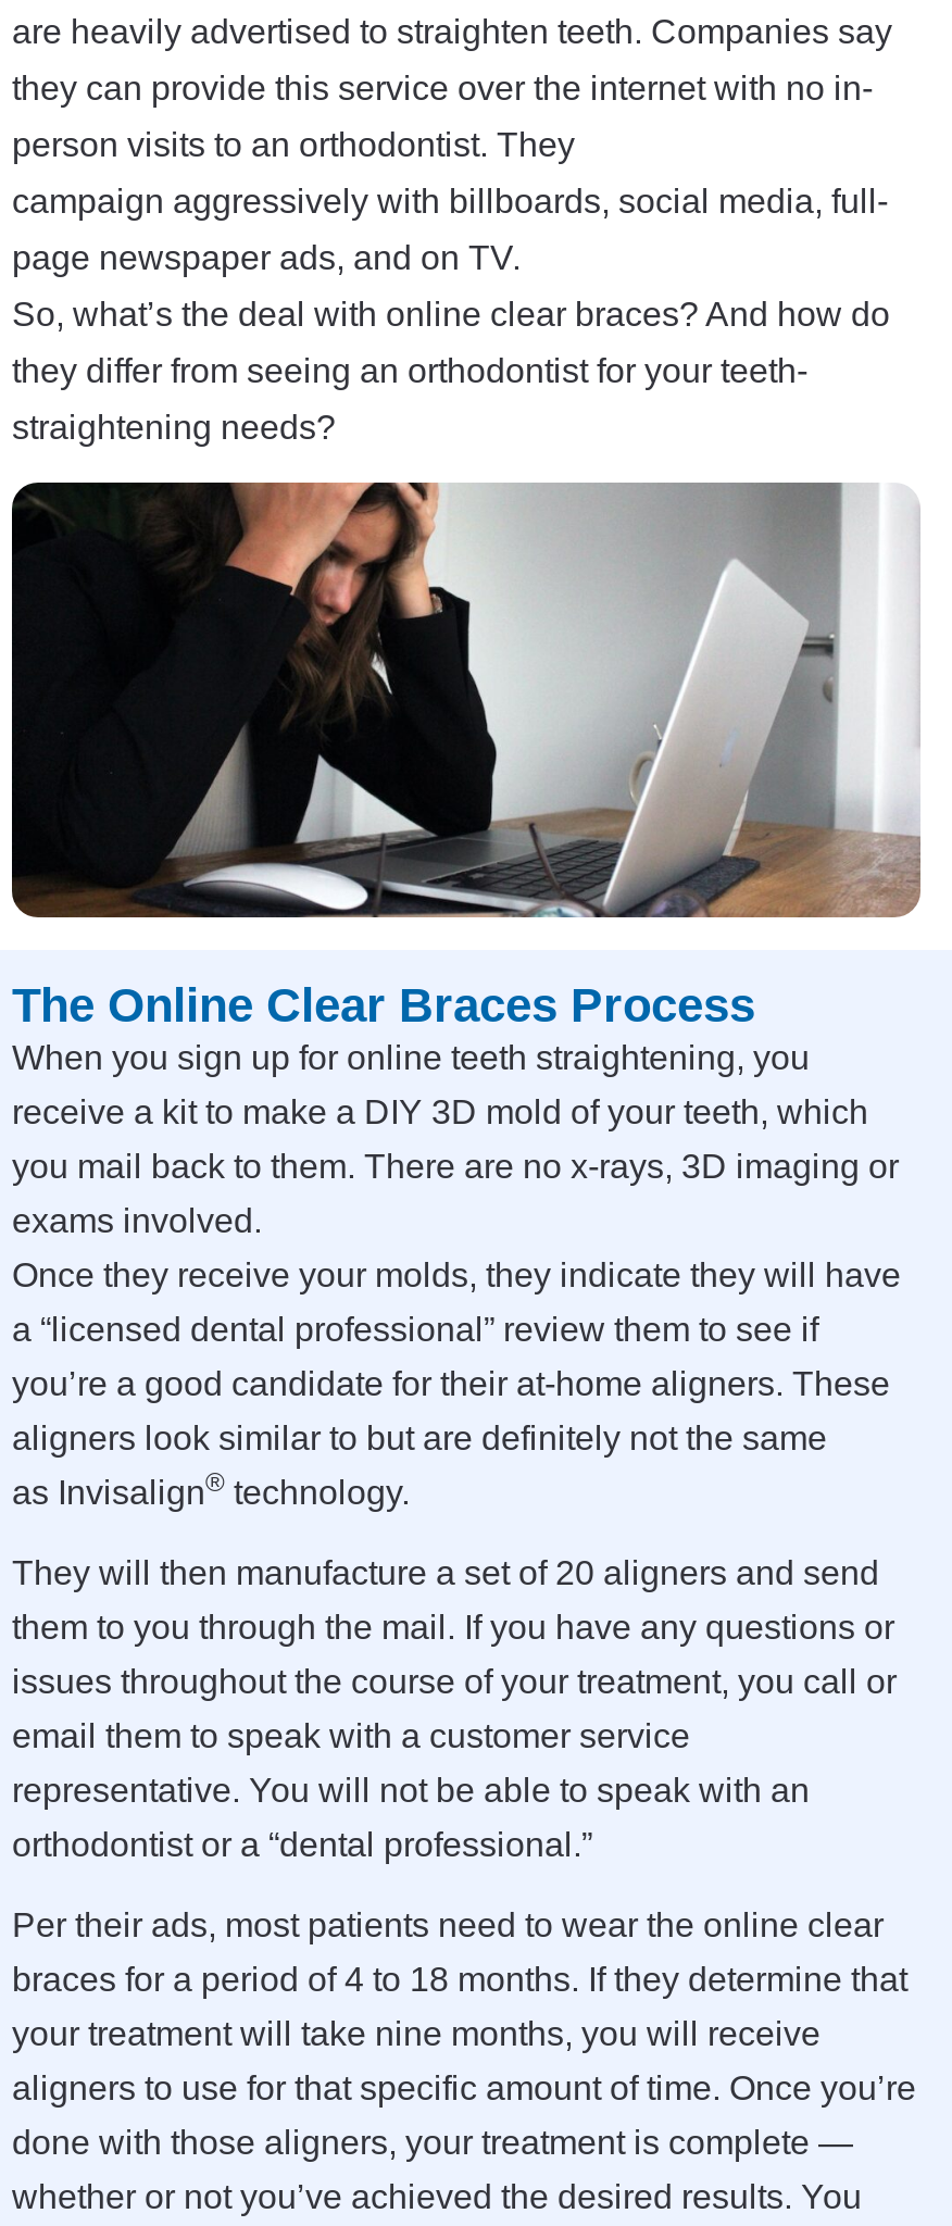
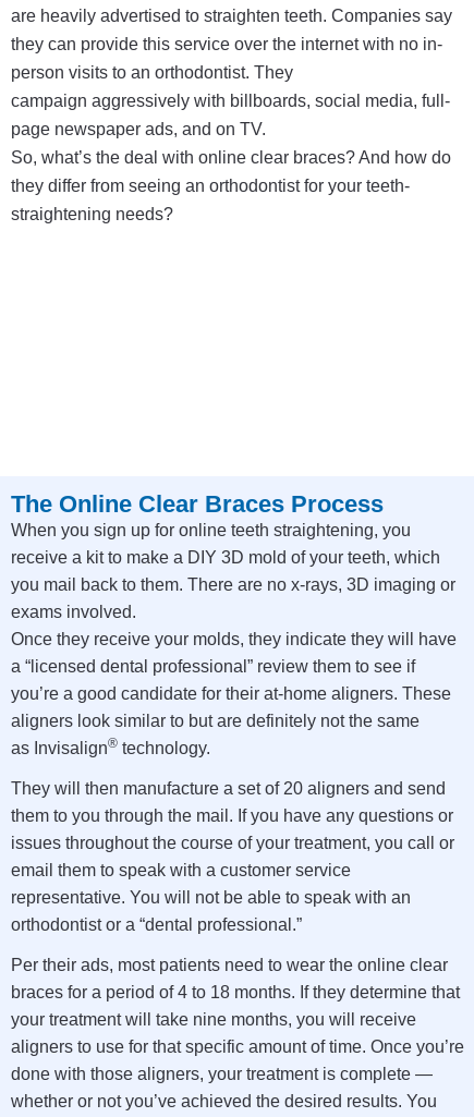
- [image]
